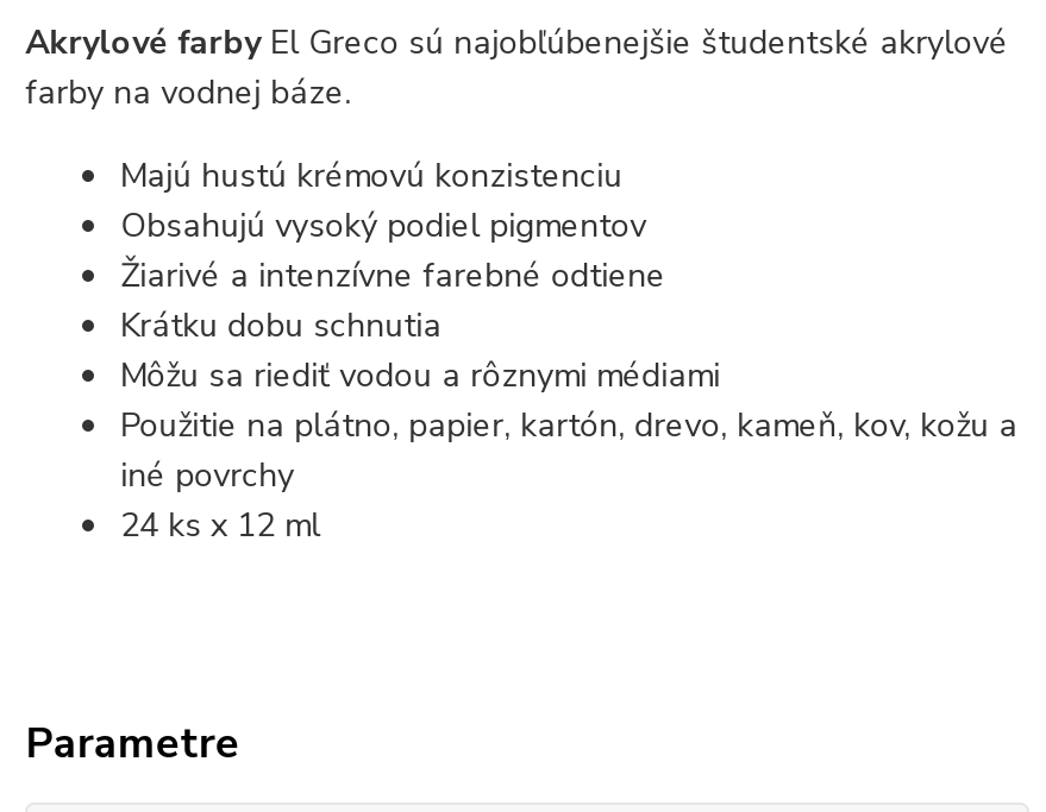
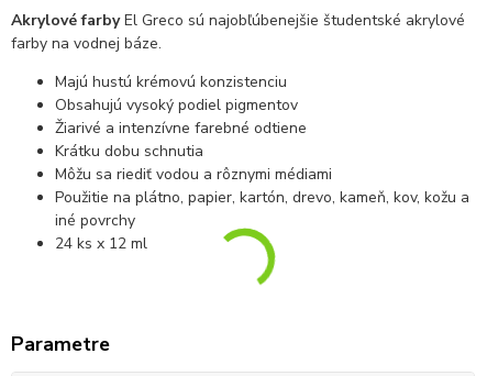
+ [image]
